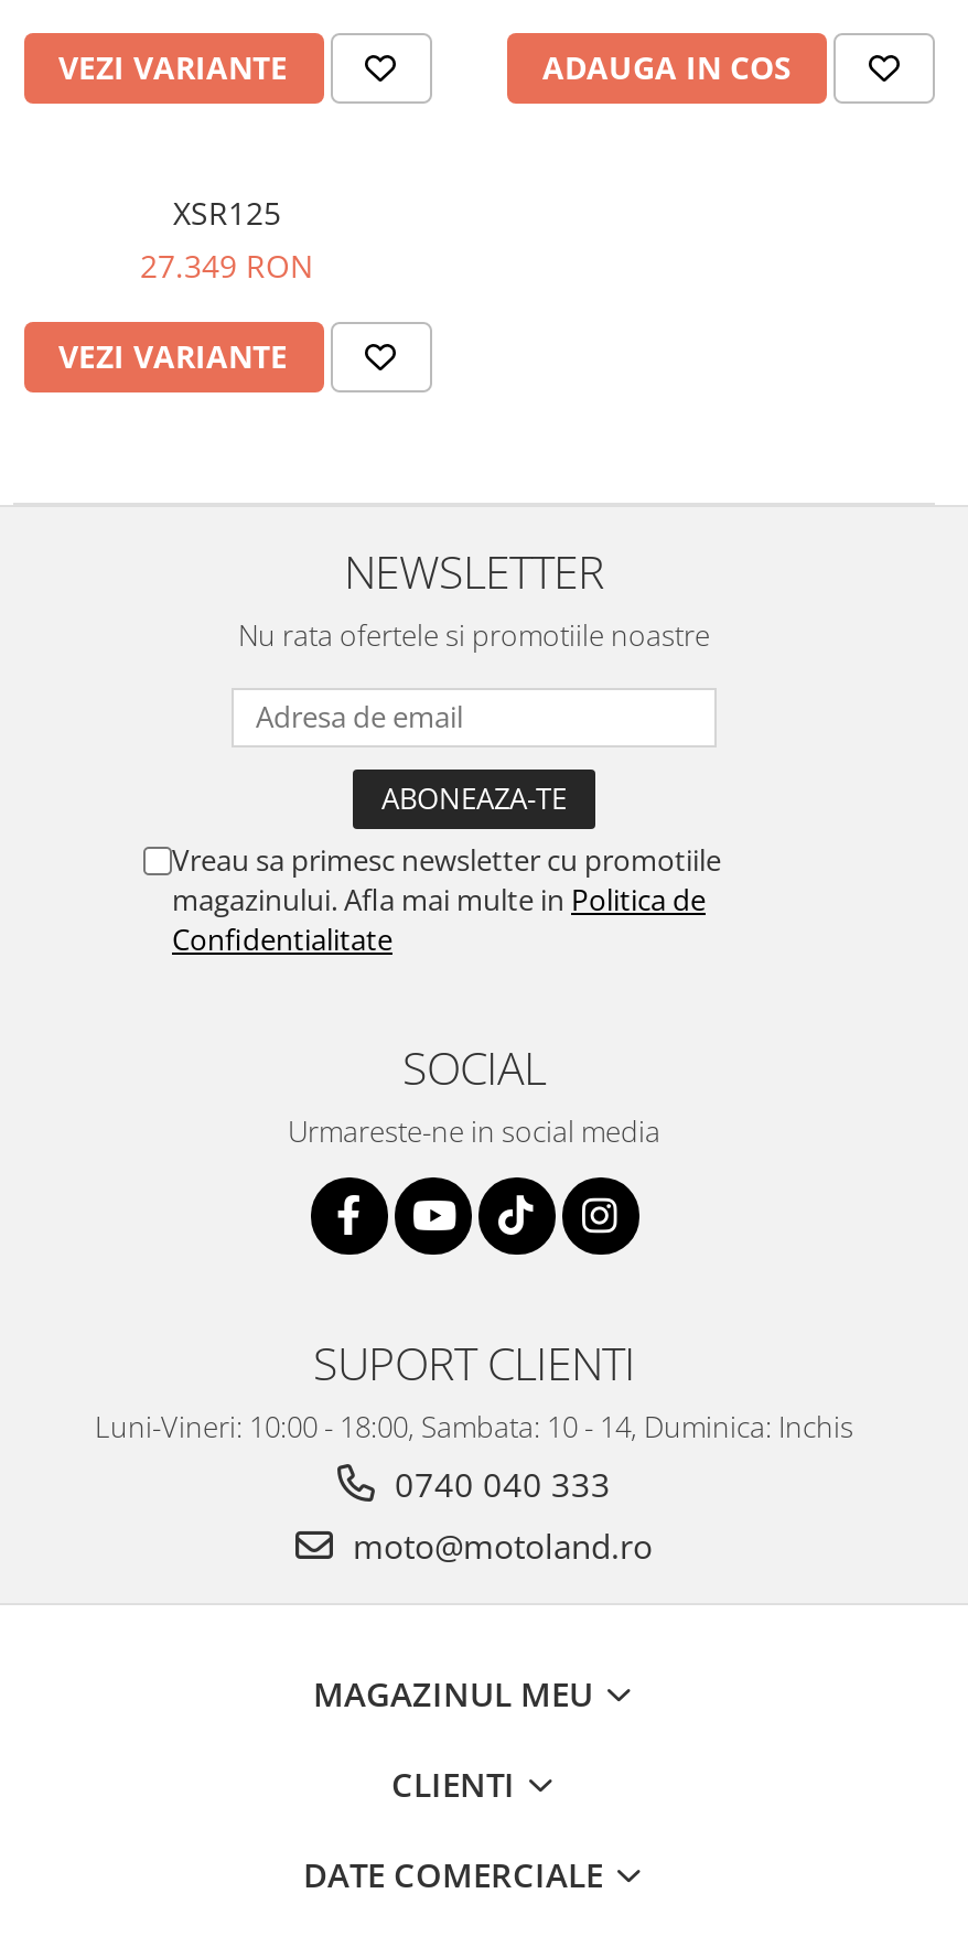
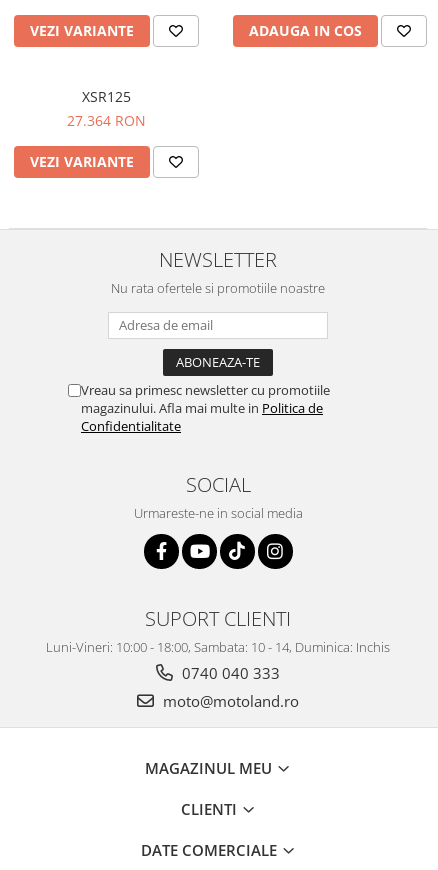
- 27.349 RON
+ 27.364 RON
